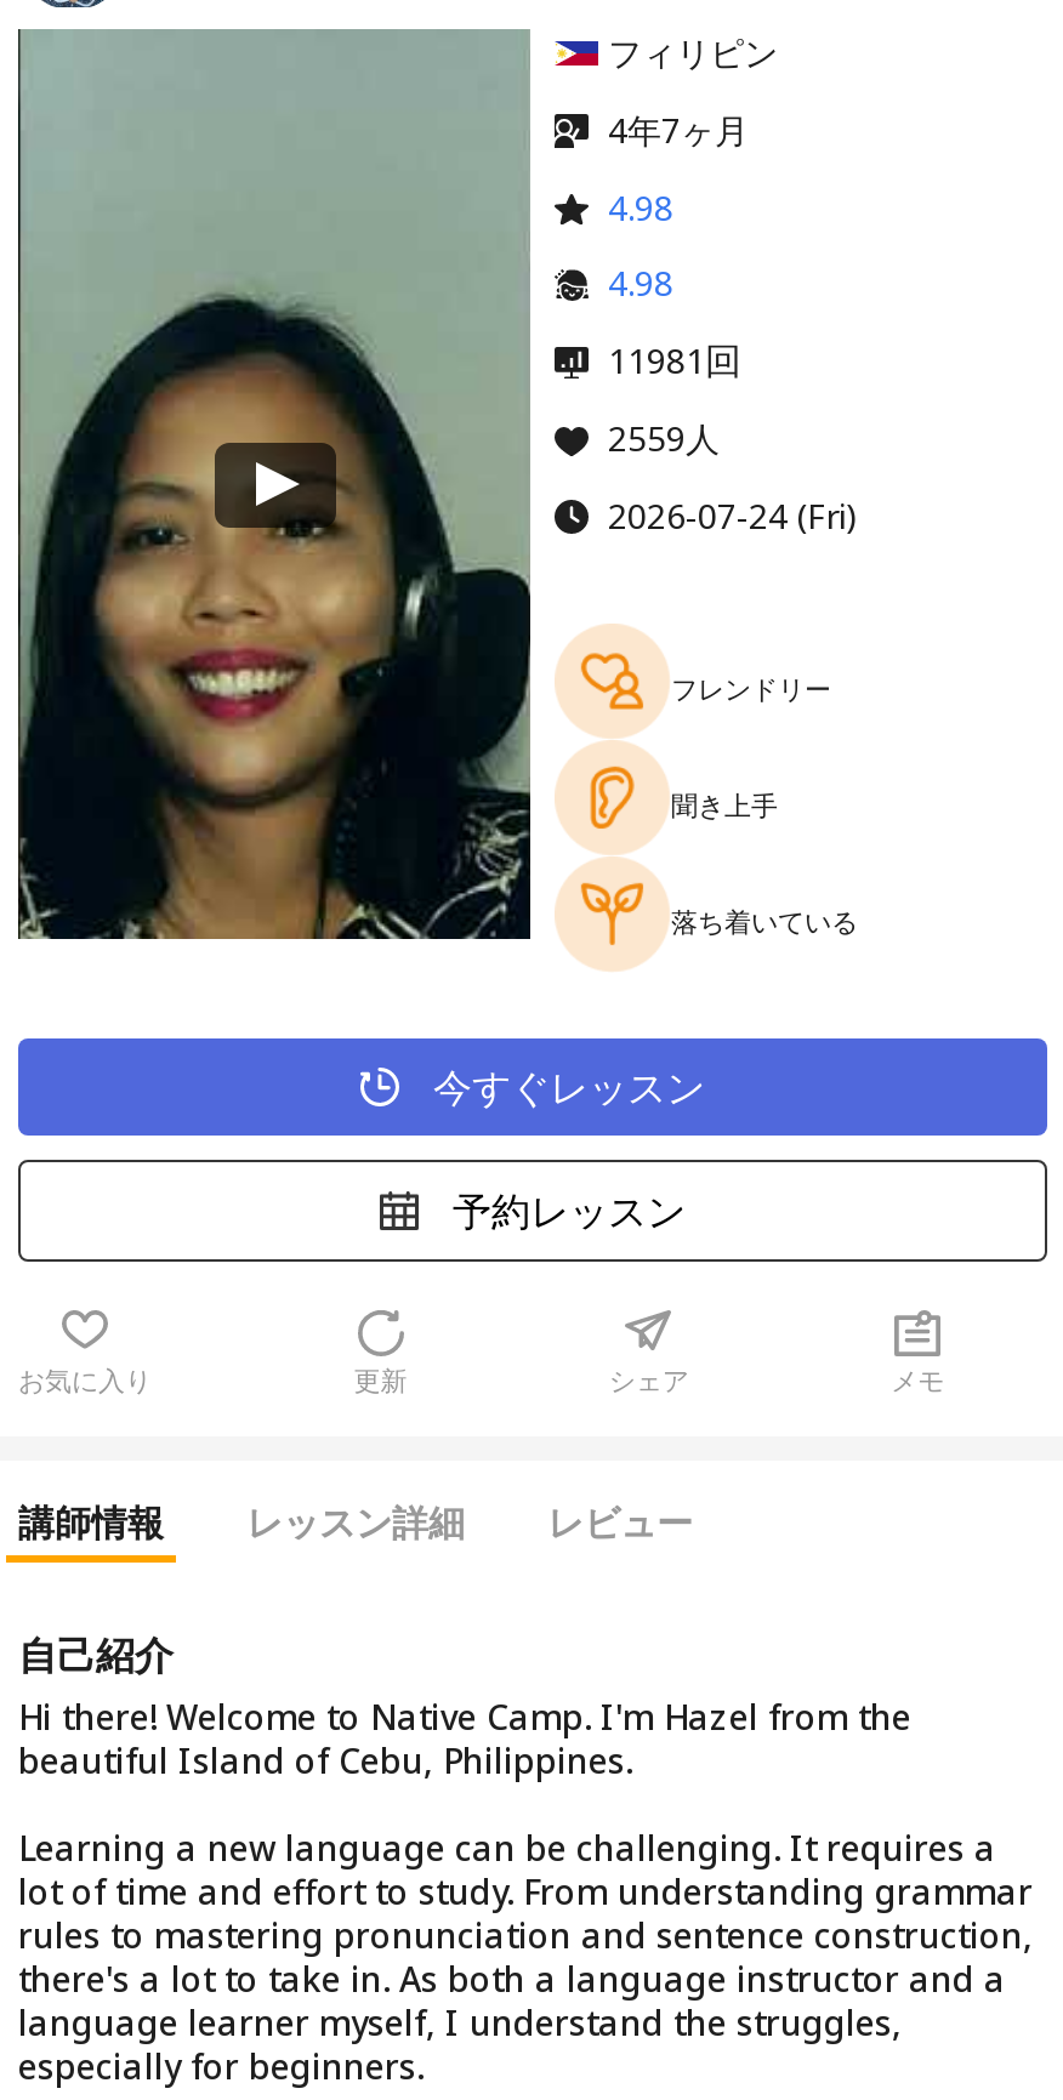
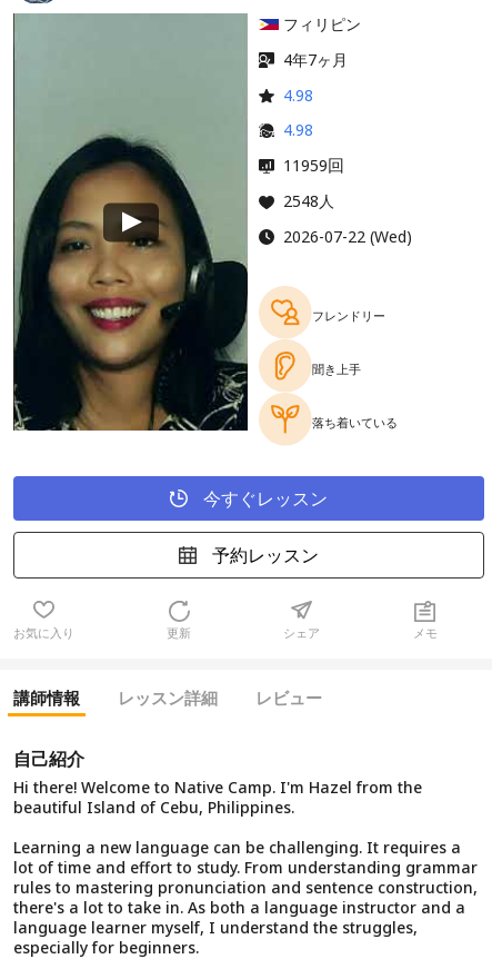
- 11981回
+ 11959回

- 2559人
+ 2548人

- 2026-07-24 (Fri)
+ 2026-07-22 (Wed)
